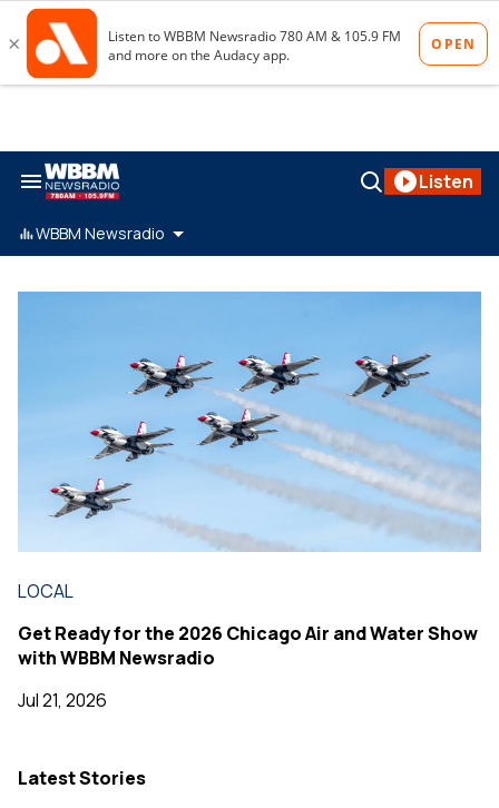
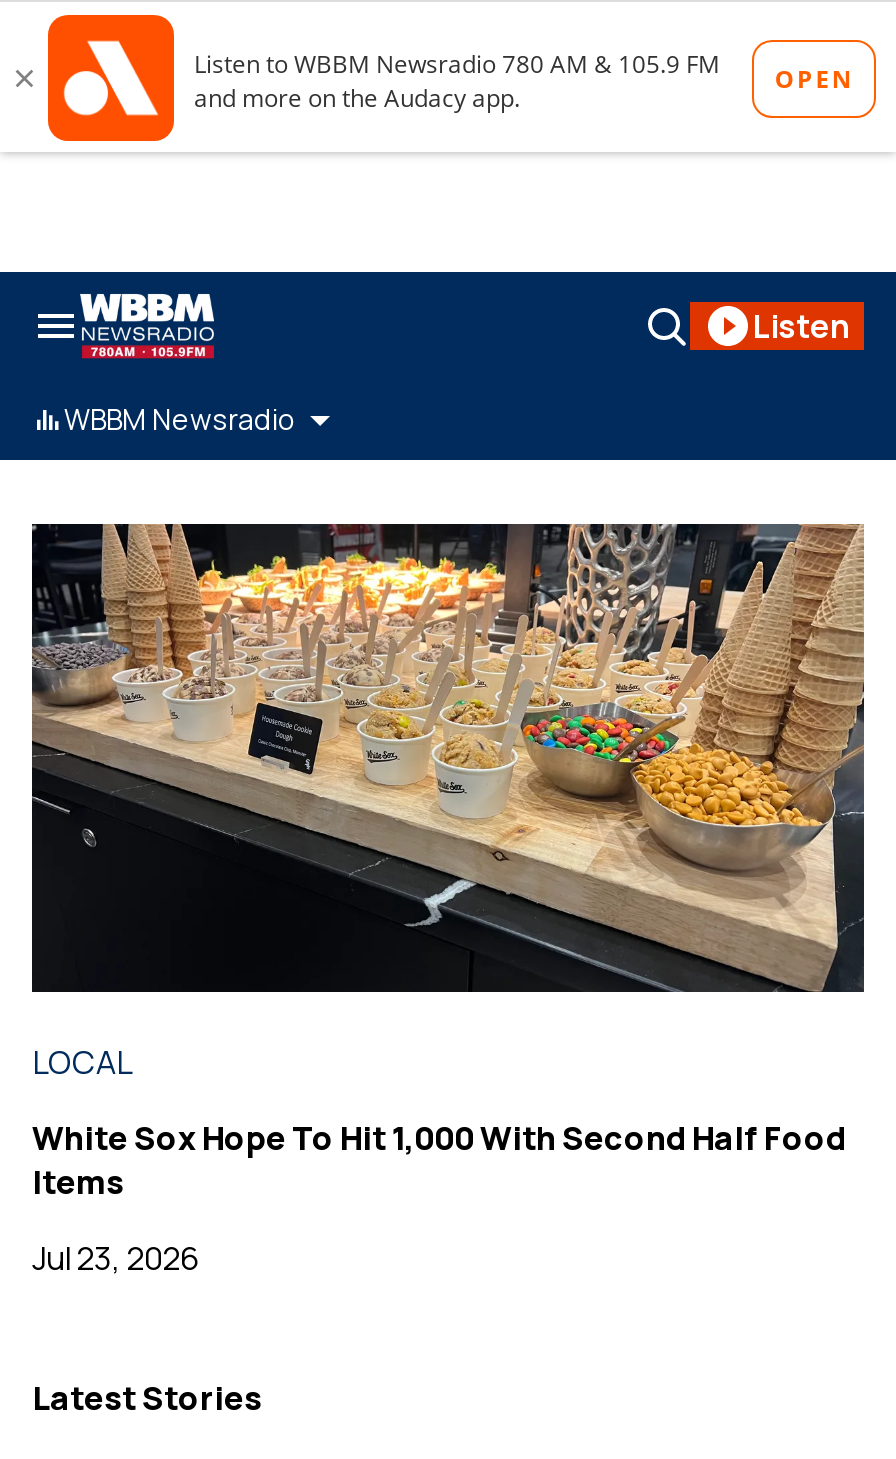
- [image]
+ [image]

- Get Ready for the 2026 Chicago Air and Water Show
- with WBBM Newsradio
+ White Sox Hope To Hit 1,000 With Second Half Food
+ Items

- Jul 21, 2026
+ Jul 23, 2026
